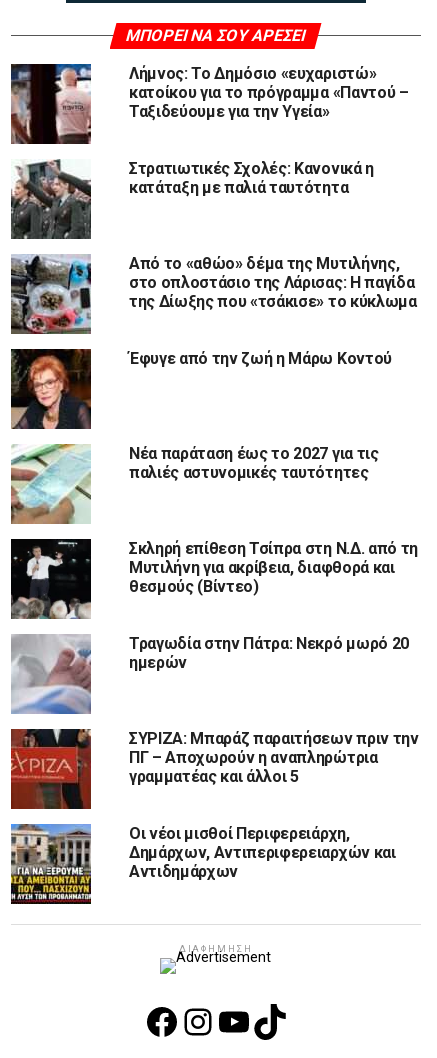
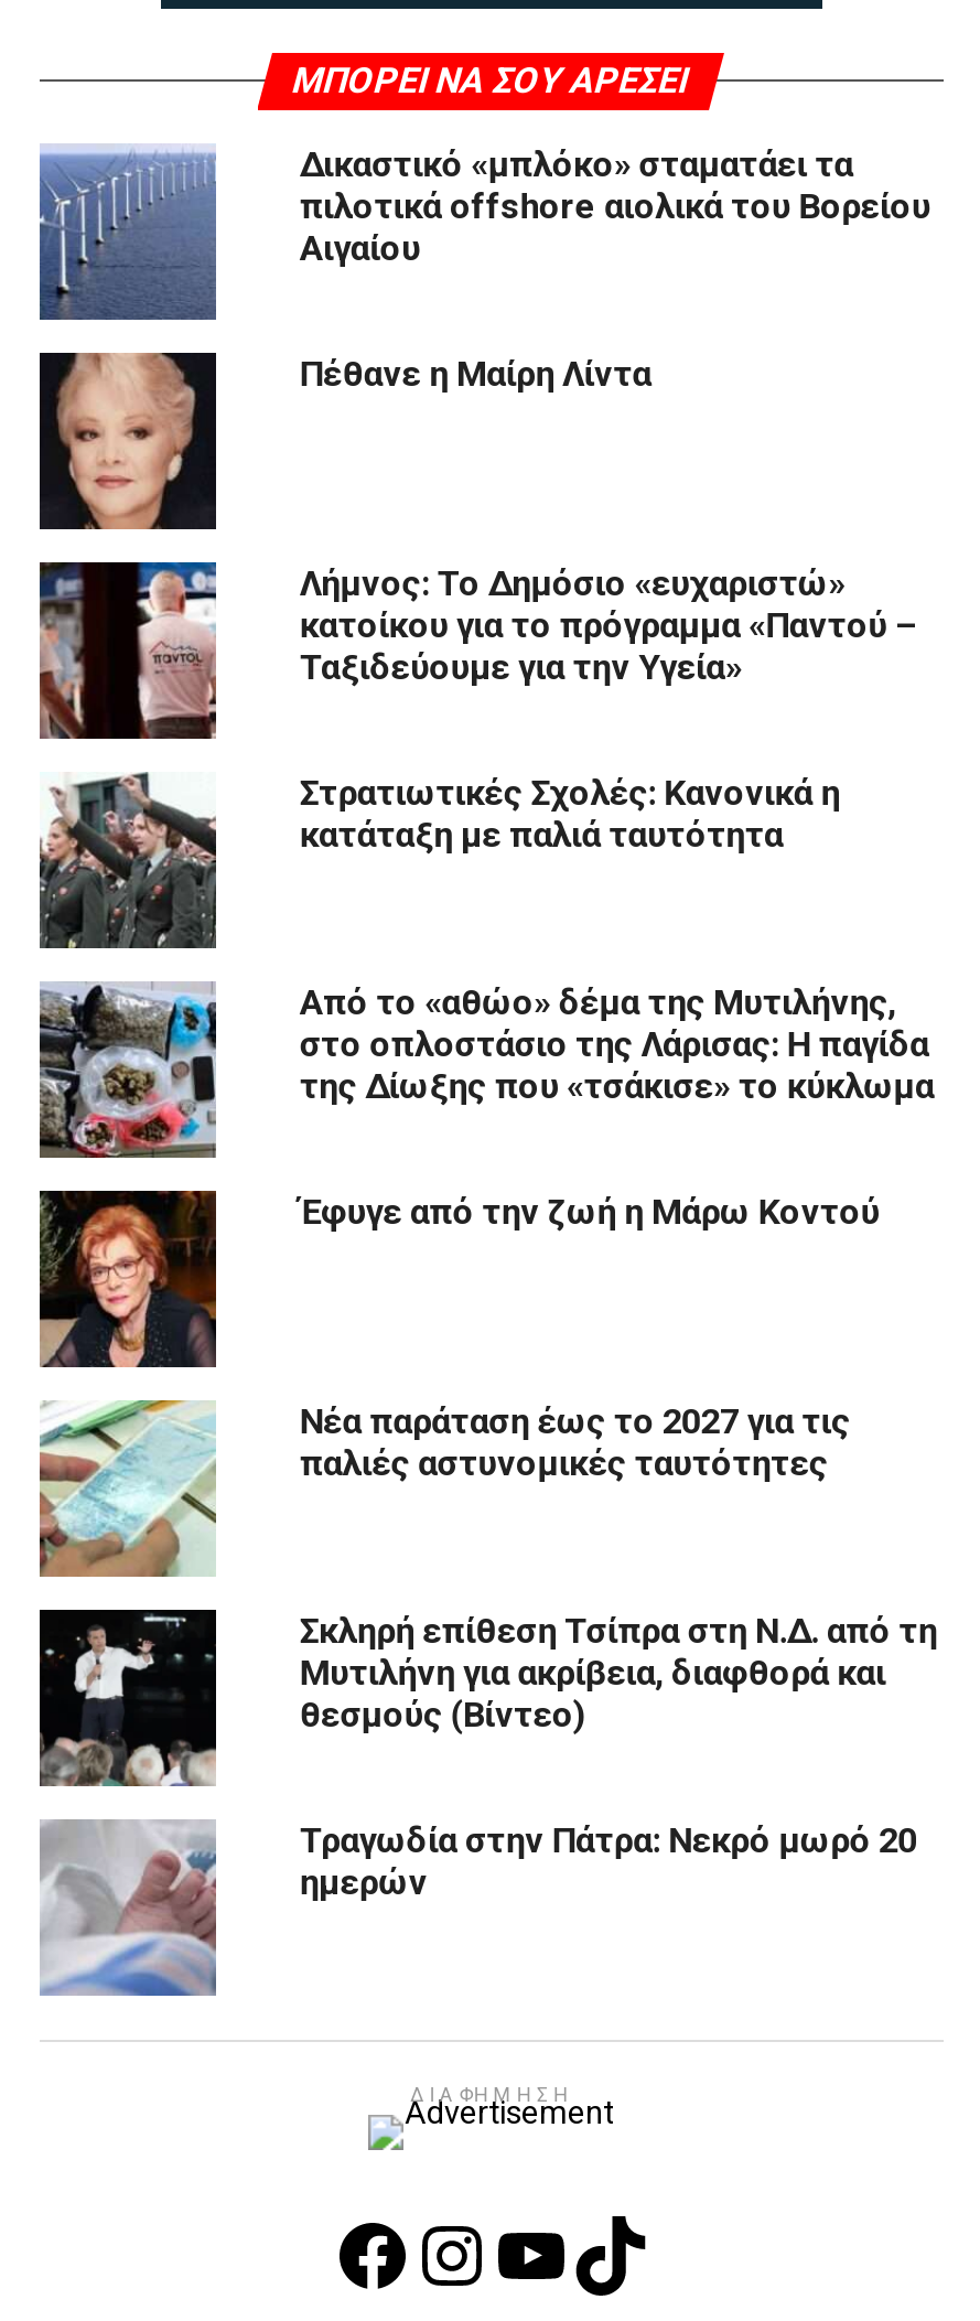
+ [image]
+ Δικαστικό «μπλόκο» σταματάει τα
+ πιλοτικά offshore αιολικά του Βορείου
+ Αιγαίου
+ Πέθανε η Μαίρη Λίντα

+ [image]

moved down: [image] | Λήμνος: Το Δημόσιο «ευχαριστώ» | κατοίκου για το πρόγραμμα «Παντού – | ... | Τραγωδία στην Πάτρα: Νεκρό μωρό 20 | ημερών

moved down: [image]

- [image]
- ΣΥΡΙΖΑ: Μπαράζ παραιτήσεων πριν την
- ΠΓ – Αποχωρούν η αναπληρώτρια
- γραμματέας και άλλοι 5
- Οι νέοι μισθοί Περιφερειάρχη,
- Δημάρχων, Αντιπεριφερειαρχών και
- Αντιδημάρχων

- [image]
